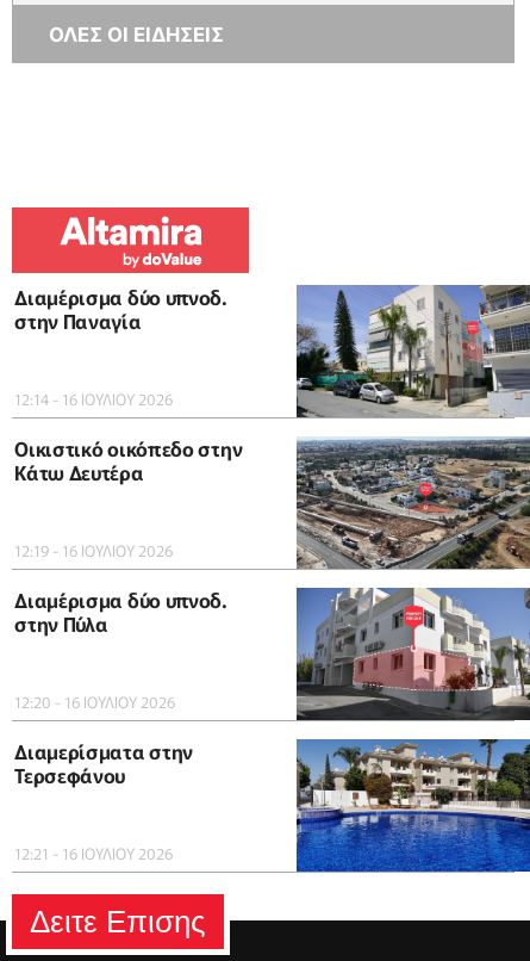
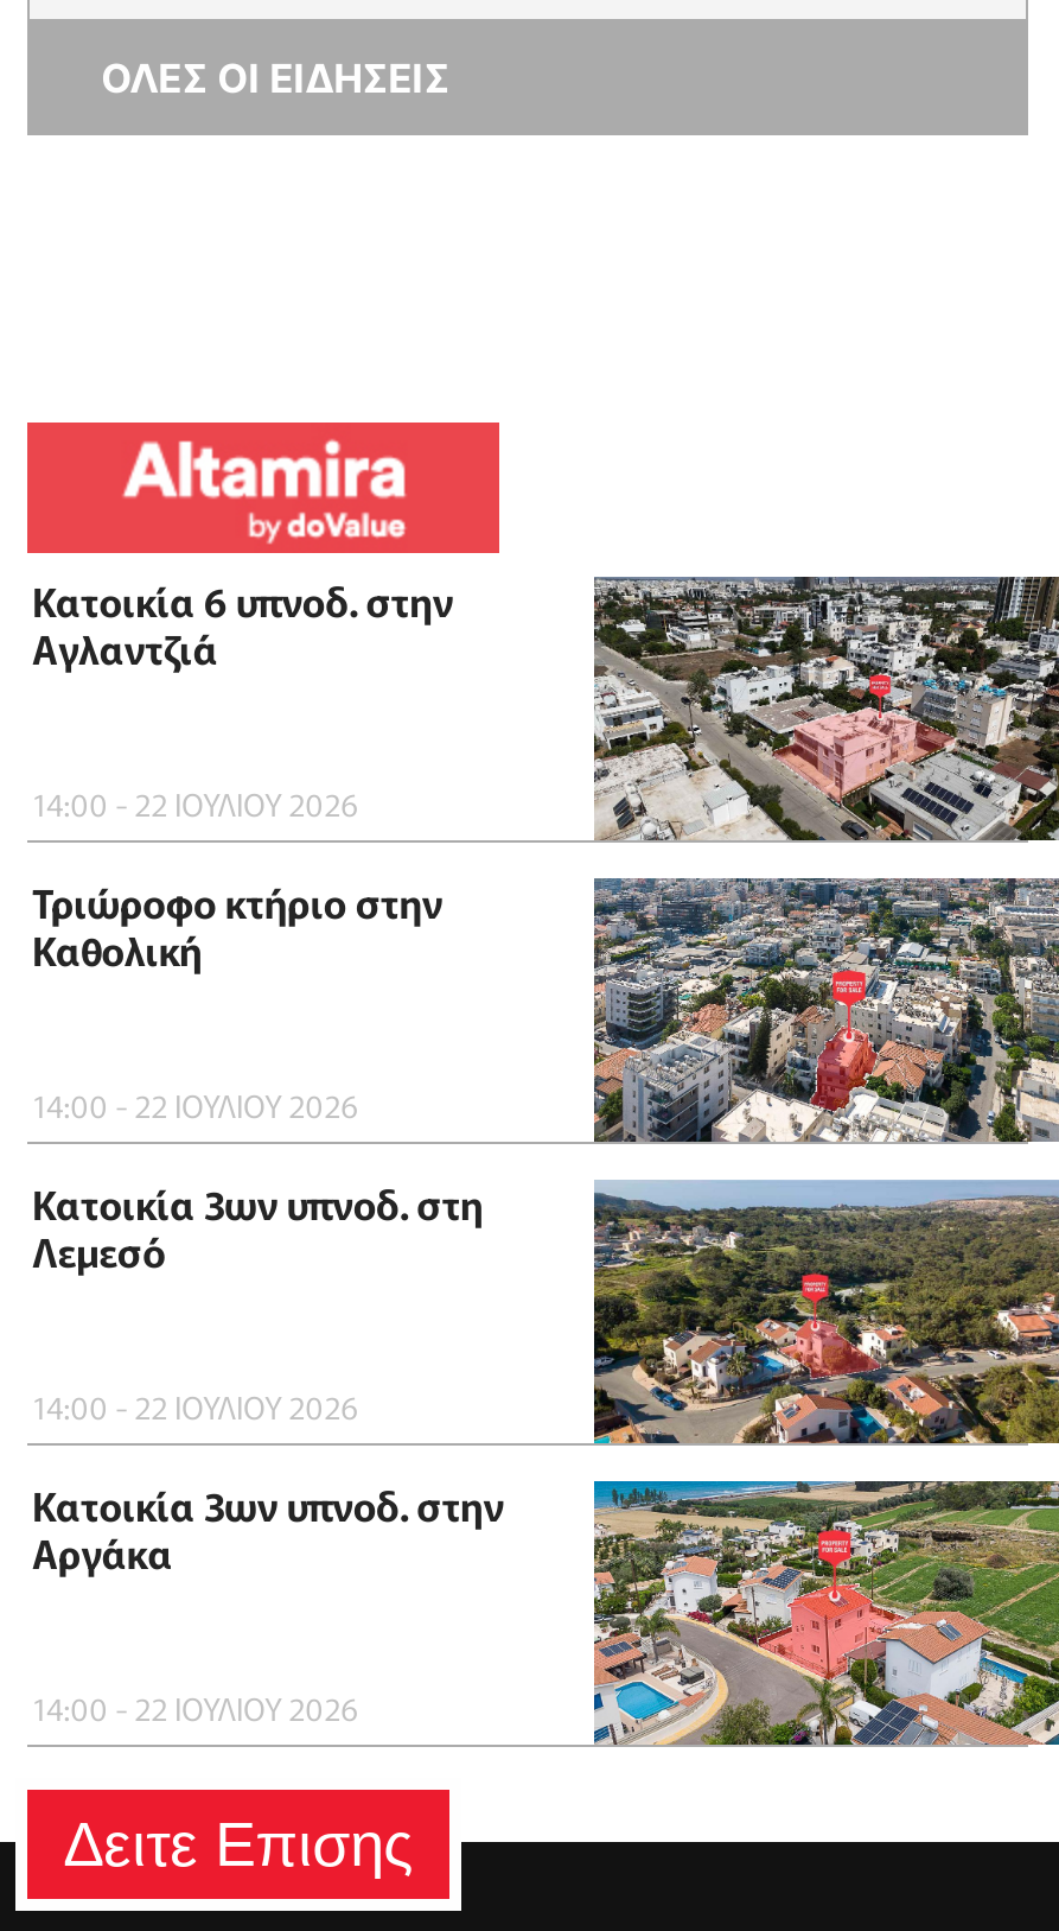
- Διαμέρισμα δύο υπνοδ.
- στην Παναγία
+ Κατοικία 6 υπνοδ. στην
+ Αγλαντζιά

- [image]
+ [image]

- 12:14 - 16 ΙΟΥΛΙΟΥ 2026
+ 14:00 - 22 ΙΟΥΛΙΟΥ 2026

- Οικιστικό οικόπεδο στην
- Κάτω Δευτέρα
+ Τριώροφο κτήριο στην
+ Καθολική

- [image]
+ [image]

- 12:19 - 16 ΙΟΥΛΙΟΥ 2026
+ 14:00 - 22 ΙΟΥΛΙΟΥ 2026

- Διαμέρισμα δύο υπνοδ.
- στην Πύλα
+ Κατοικία 3ων υπνοδ. στη
+ Λεμεσό

- [image]
+ [image]

- 12:20 - 16 ΙΟΥΛΙΟΥ 2026
+ 14:00 - 22 ΙΟΥΛΙΟΥ 2026

- Διαμερίσματα στην
- Τερσεφάνου
+ Κατοικία 3ων υπνοδ. στην
+ Αργάκα

- [image]
+ [image]

- 12:21 - 16 ΙΟΥΛΙΟΥ 2026
+ 14:00 - 22 ΙΟΥΛΙΟΥ 2026
